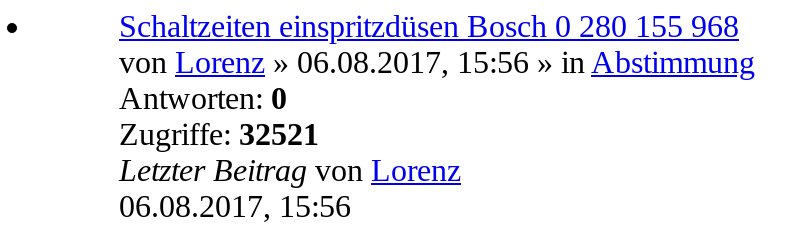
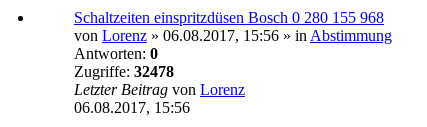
- Zugriffe: 32521
+ Zugriffe: 32478
